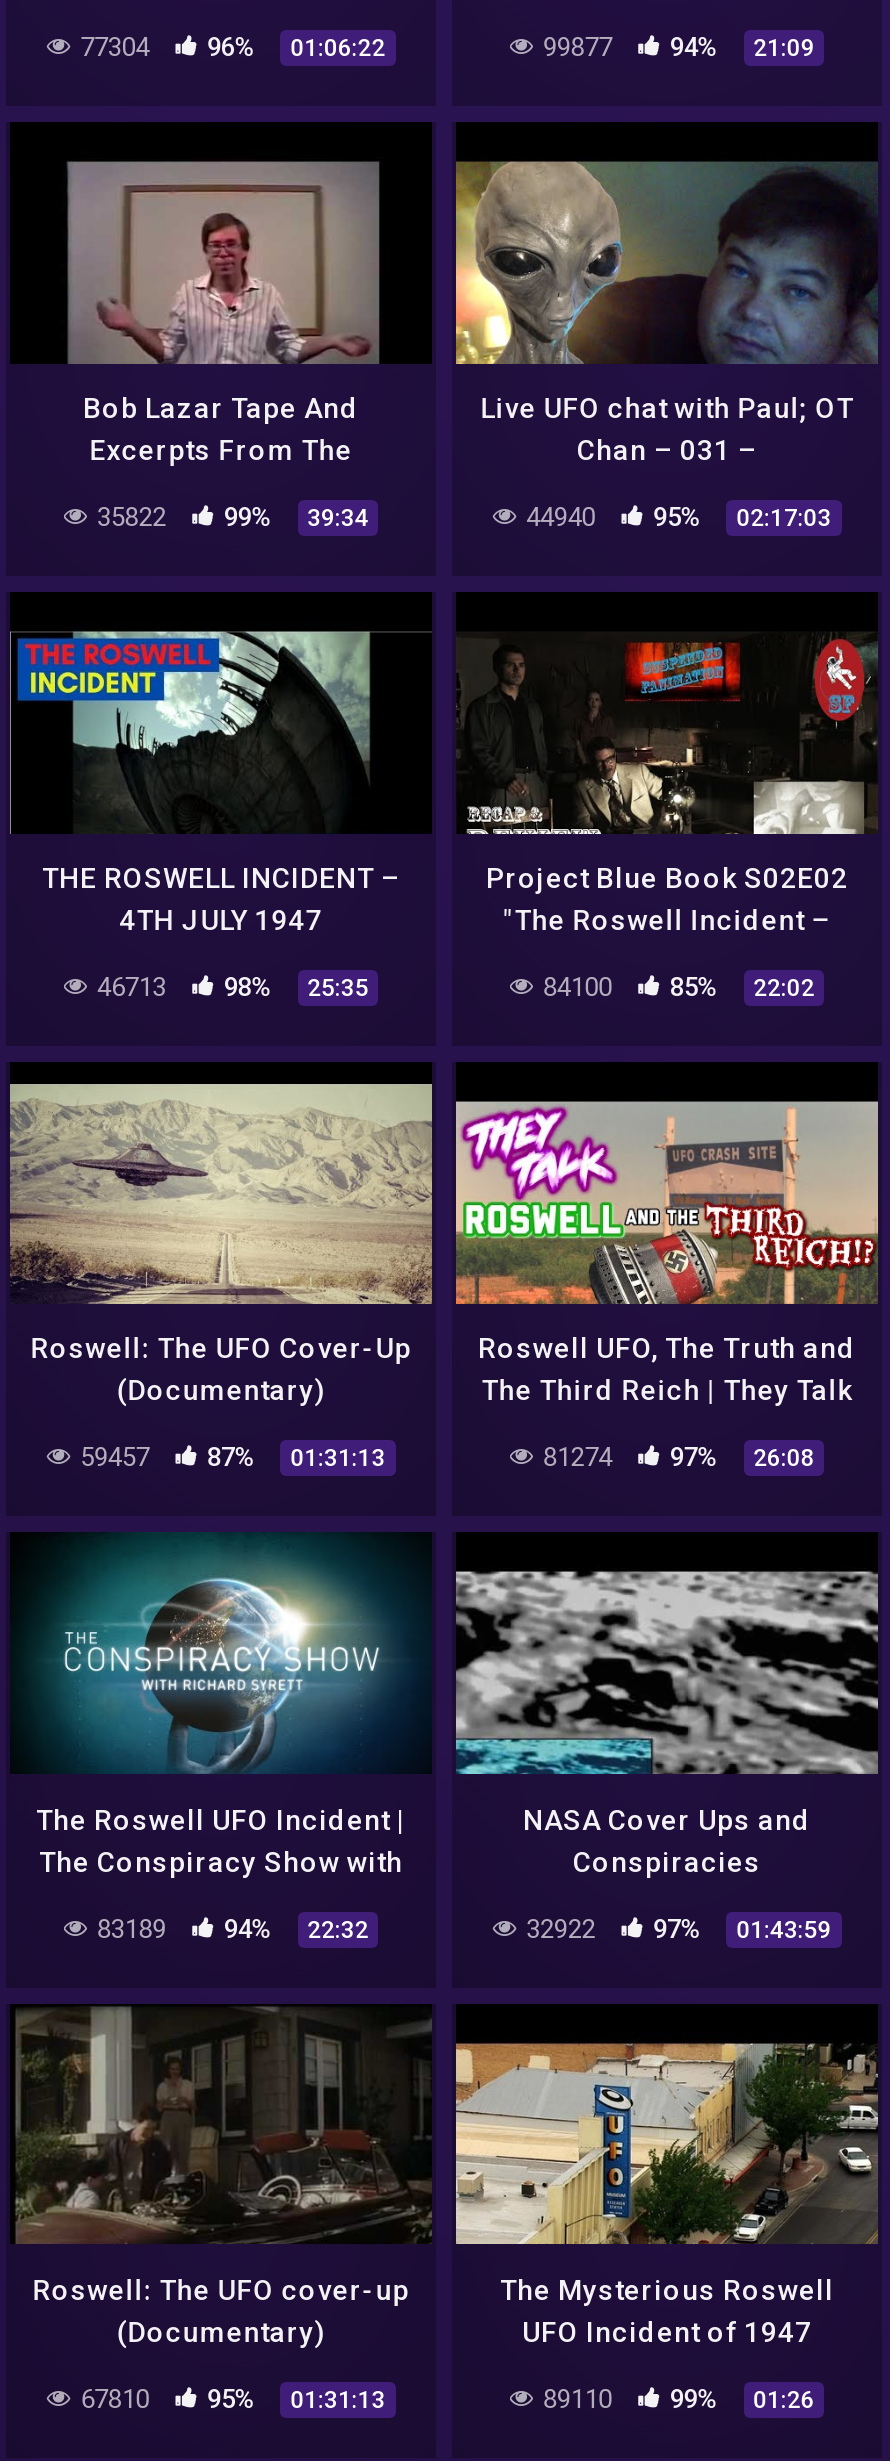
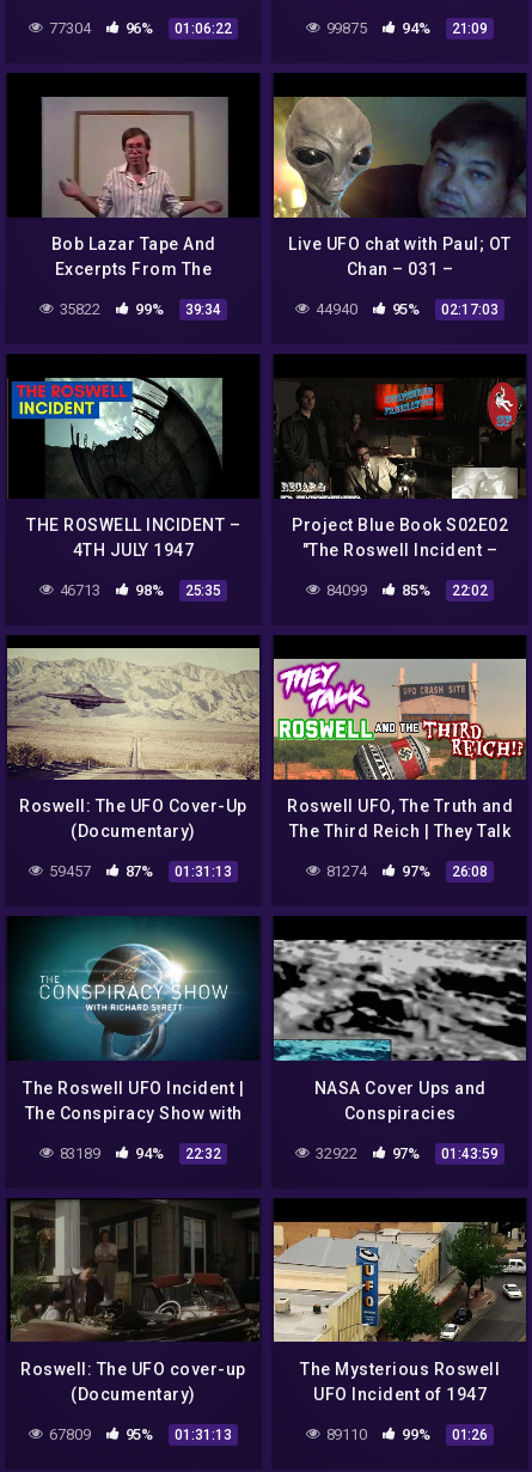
- 99877
+ 99875

- 84100 85% 22:02
+ 84099 85% 22:02

- 67810 95% 01:31:13
+ 67809 95% 01:31:13
